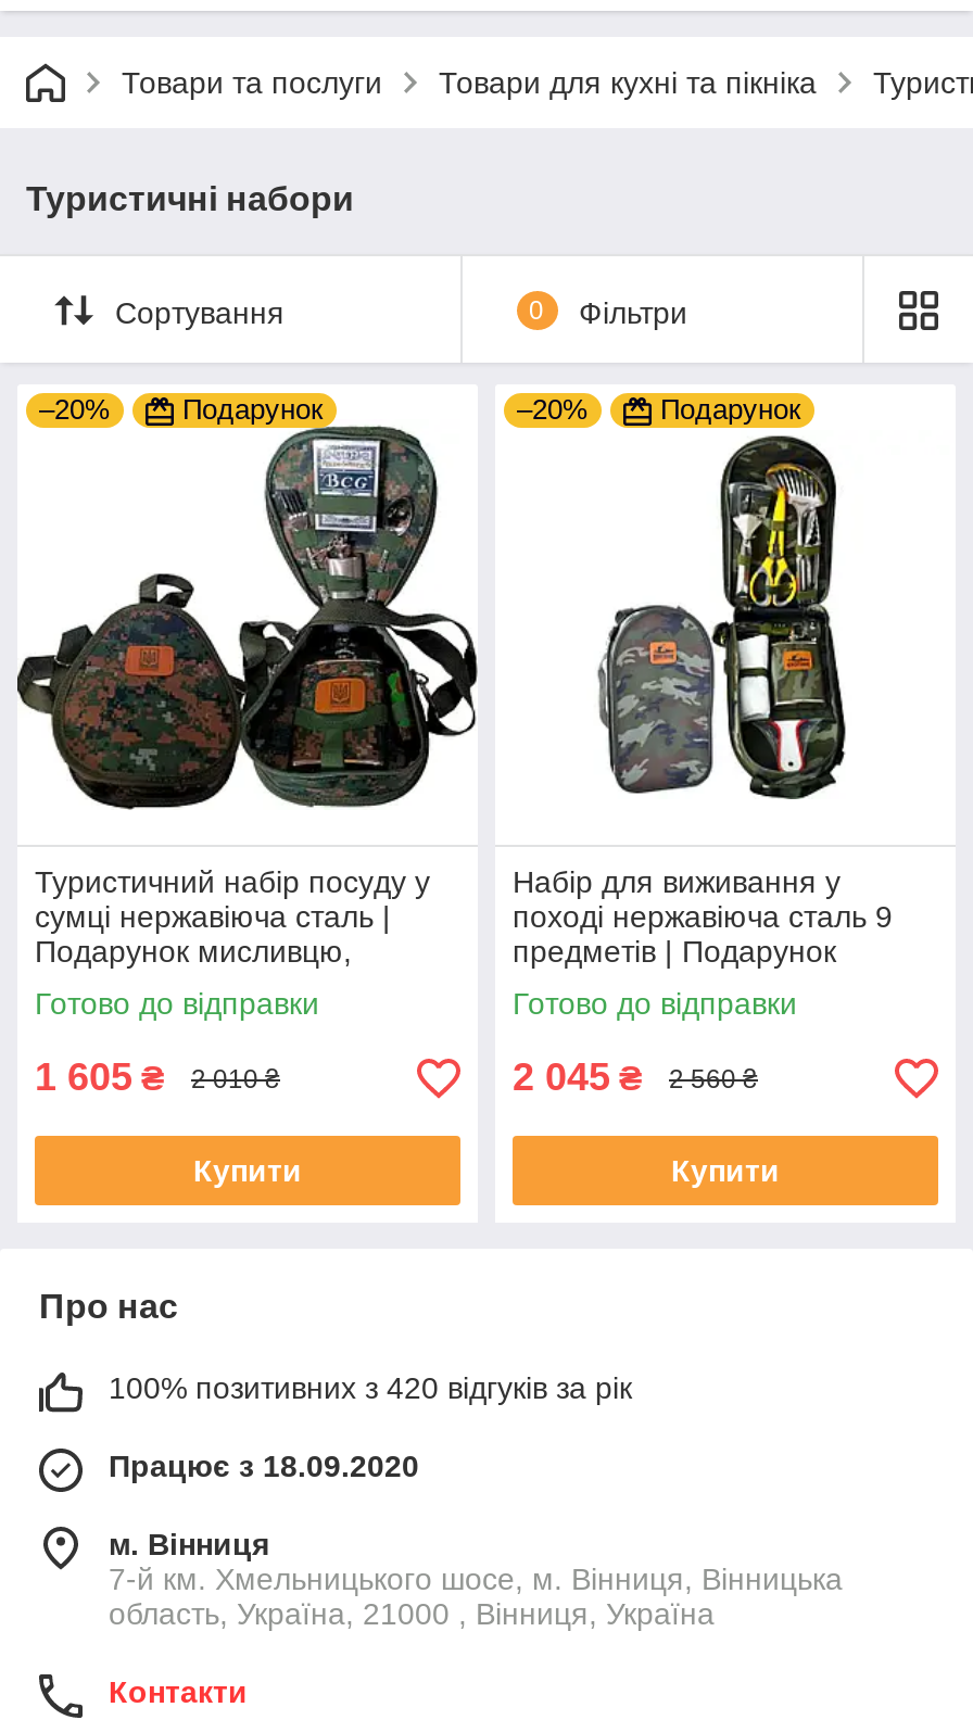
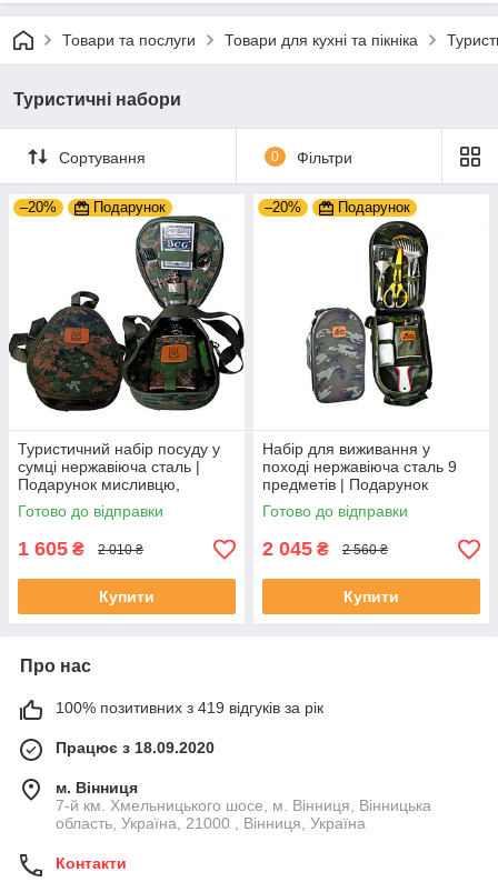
- 100% позитивних з 420 відгуків за рік
+ 100% позитивних з 419 відгуків за рік
